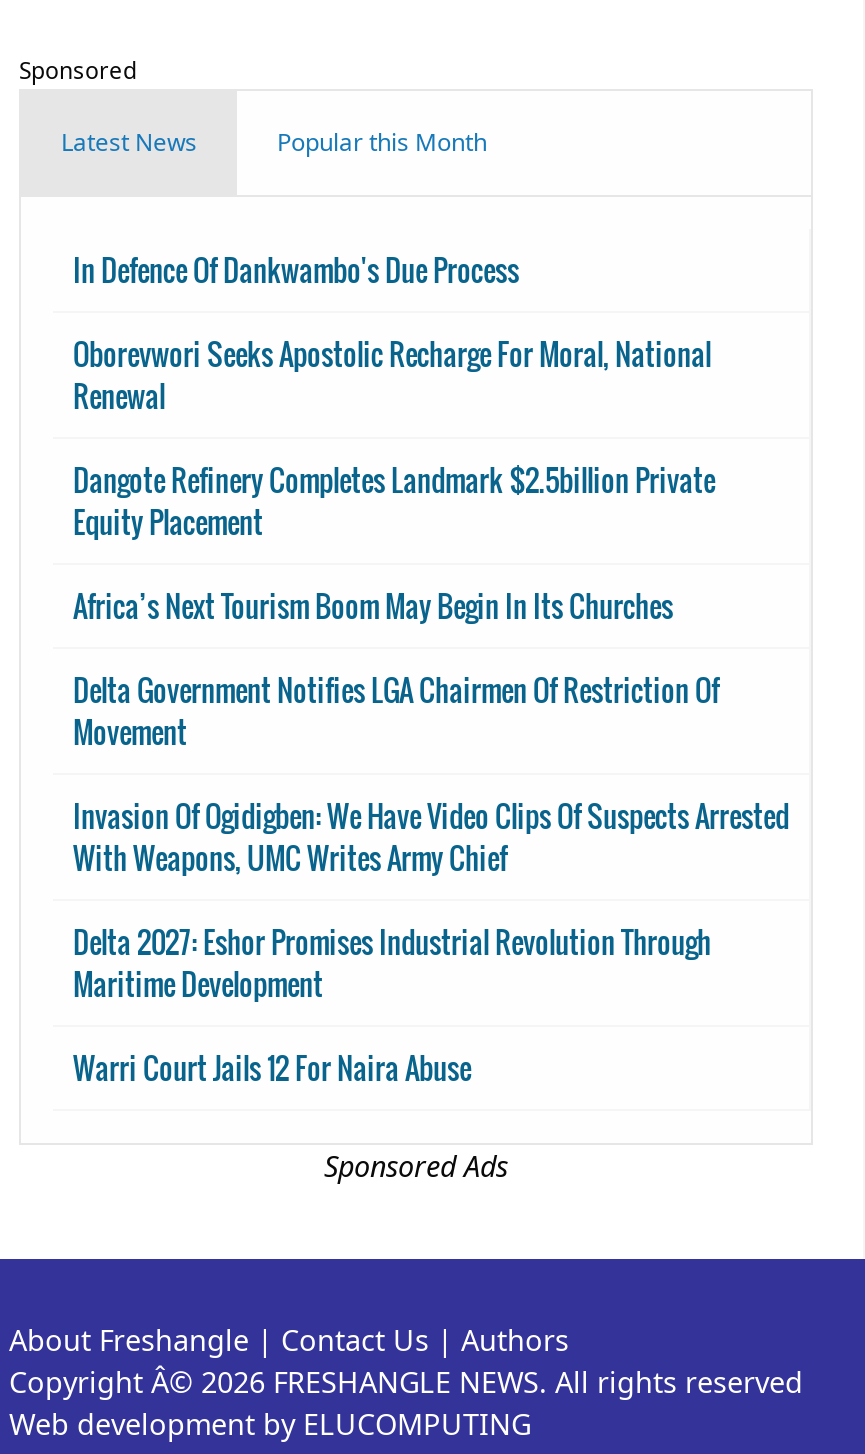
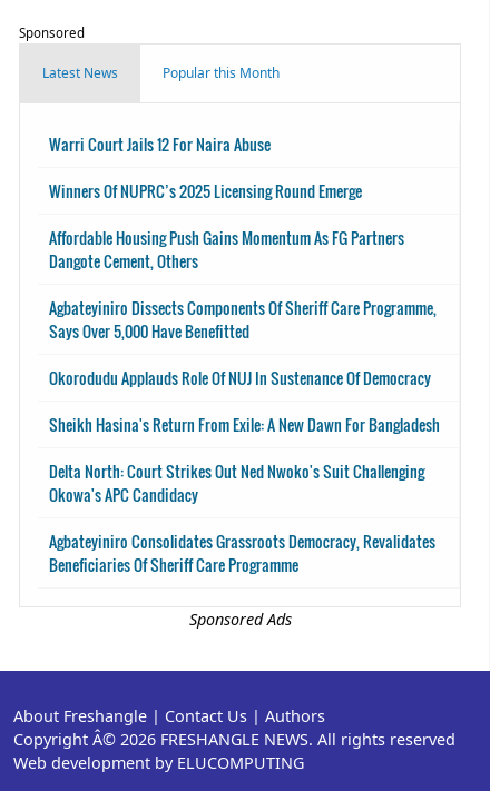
- In Defence Of Dankwambo's Due Process
- Oborevwori Seeks Apostolic Recharge For Moral, National
- Renewal
- Dangote Refinery Completes Landmark $2.5billion Private
- Equity Placement
- Africa’s Next Tourism Boom May Begin In Its Churches
- Delta Government Notifies LGA Chairmen Of Restriction Of
- Movement
- Invasion Of Ogidigben: We Have Video Clips Of Suspects Arrested
- With Weapons, UMC Writes Army Chief
- Delta 2027: Eshor Promises Industrial Revolution Through
- Maritime Development

moved up: Warri Court Jails 12 For Naira Abuse

+ Winners Of NUPRC’s 2025 Licensing Round Emerge
+ Affordable Housing Push Gains Momentum As FG Partners
+ Dangote Cement, Others
+ Agbateyiniro Dissects Components Of Sheriff Care Programme,
+ Says Over 5,000 Have Benefitted
+ Okorodudu Applauds Role Of NUJ In Sustenance Of Democracy
+ Sheikh Hasina's Return From Exile: A New Dawn For Bangladesh
+ Delta North: Court Strikes Out Ned Nwoko's Suit Challenging
+ Okowa's APC Candidacy
+ Agbateyiniro Consolidates Grassroots Democracy, Revalidates
+ Beneficiaries Of Sheriff Care Programme
